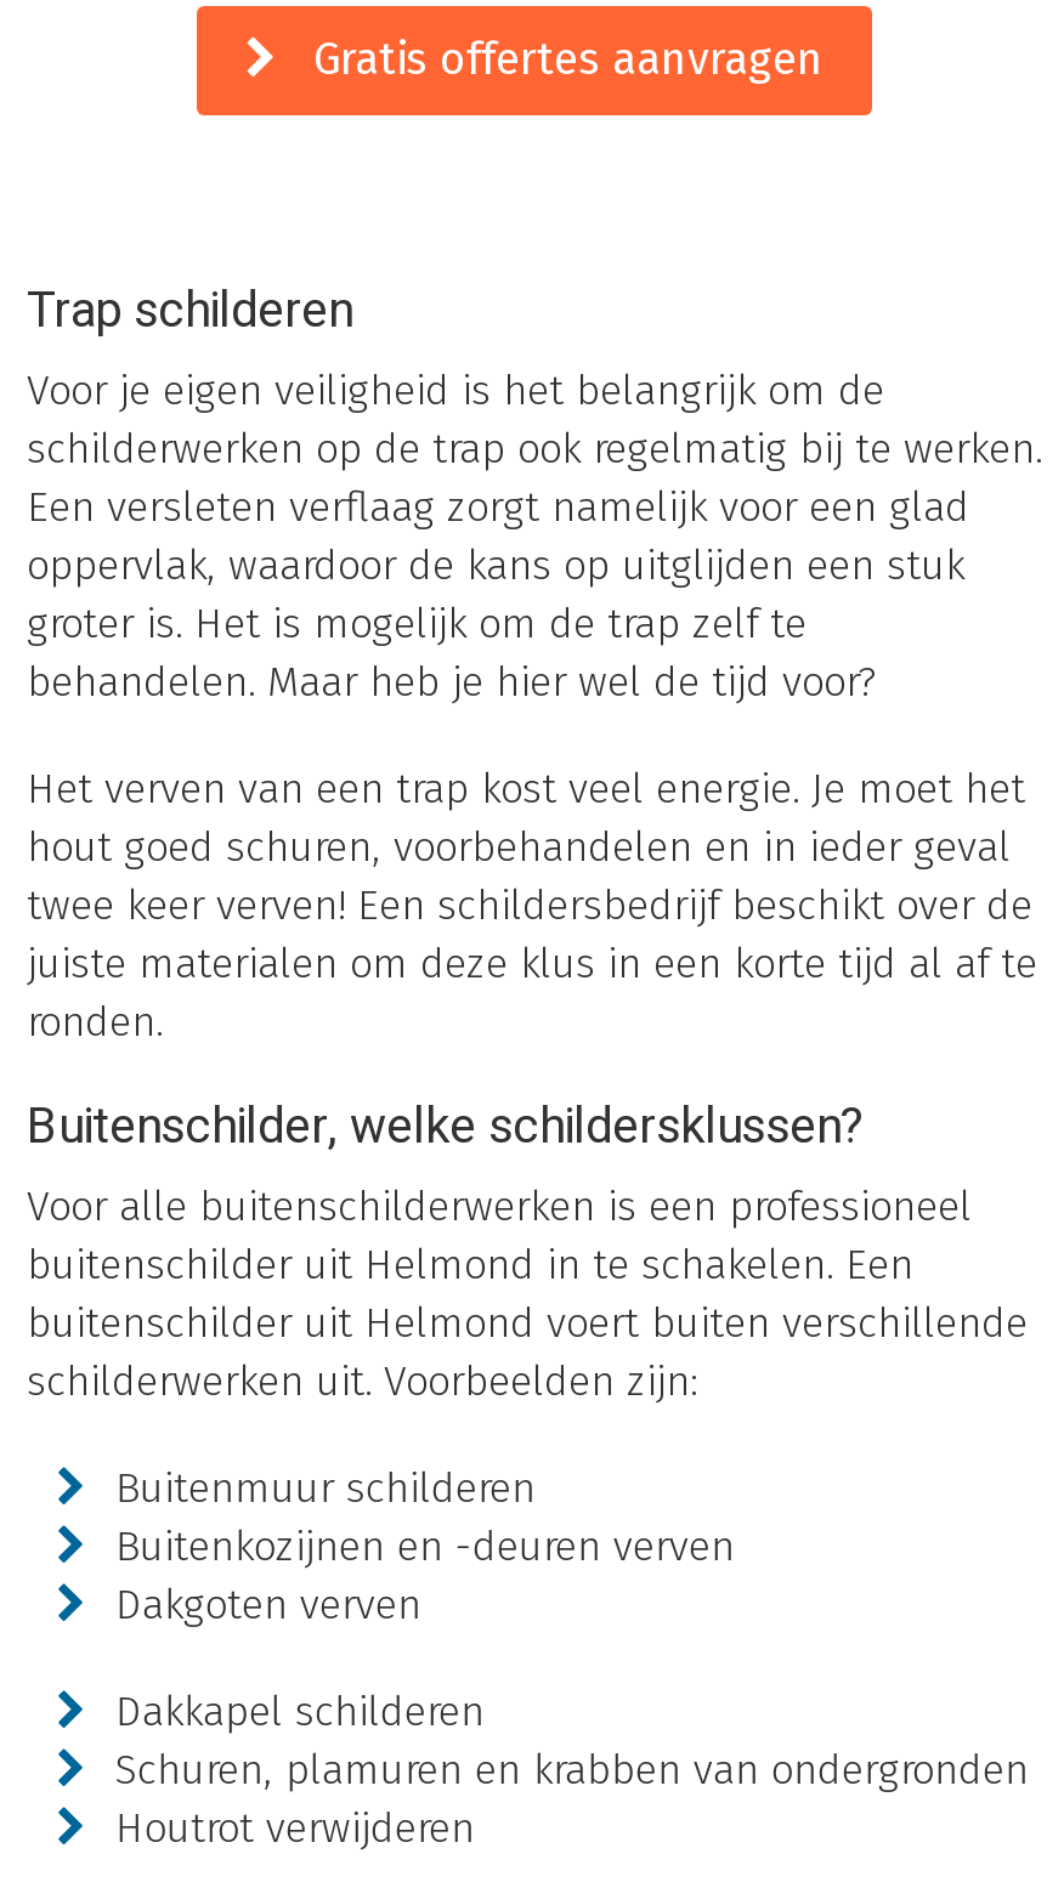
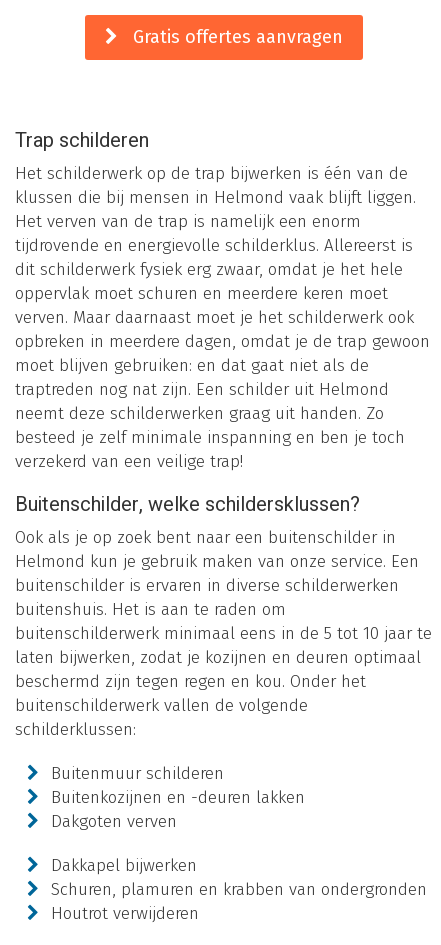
- Voor je eigen veiligheid is het belangrijk om de
- schilderwerken op de trap ook regelmatig bij te werken.
- Een versleten verflaag zorgt namelijk voor een glad
- oppervlak, waardoor de kans op uitglijden een stuk
- groter is. Het is mogelijk om de trap zelf te
- behandelen. Maar heb je hier wel de tijd voor?
- Het verven van een trap kost veel energie. Je moet het
- hout goed schuren, voorbehandelen en in ieder geval
- twee keer verven! Een schildersbedrijf beschikt over de
- juiste materialen om deze klus in een korte tijd al af te
- ronden.
+ Het schilderwerk op de trap bijwerken is één van de
+ klussen die bij mensen in Helmond vaak blijft liggen.
+ Het verven van de trap is namelijk een enorm
+ tijdrovende en energievolle schilderklus. Allereerst is
+ dit schilderwerk fysiek erg zwaar, omdat je het hele
+ oppervlak moet schuren en meerdere keren moet
+ verven. Maar daarnaast moet je het schilderwerk ook
+ opbreken in meerdere dagen, omdat je de trap gewoon
+ moet blijven gebruiken: en dat gaat niet als de
+ traptreden nog nat zijn. Een schilder uit Helmond
+ neemt deze schilderwerken graag uit handen. Zo
+ besteed je zelf minimale inspanning en ben je toch
+ verzekerd van een veilige trap!

- Voor alle buitenschilderwerken is een professioneel
- buitenschilder uit Helmond in te schakelen. Een
- buitenschilder uit Helmond voert buiten verschillende
- schilderwerken uit. Voorbeelden zijn:
+ Ook als je op zoek bent naar een buitenschilder in
+ Helmond kun je gebruik maken van onze service. Een
+ buitenschilder is ervaren in diverse schilderwerken
+ buitenshuis. Het is aan te raden om
+ buitenschilderwerk minimaal eens in de 5 tot 10 jaar te
+ laten bijwerken, zodat je kozijnen en deuren optimaal
+ beschermd zijn tegen regen en kou. Onder het
+ buitenschilderwerk vallen de volgende
+ schilderklussen:

- Buitenkozijnen en -deuren verven
+ Buitenkozijnen en -deuren lakken

- Dakkapel schilderen
+ Dakkapel bijwerken
